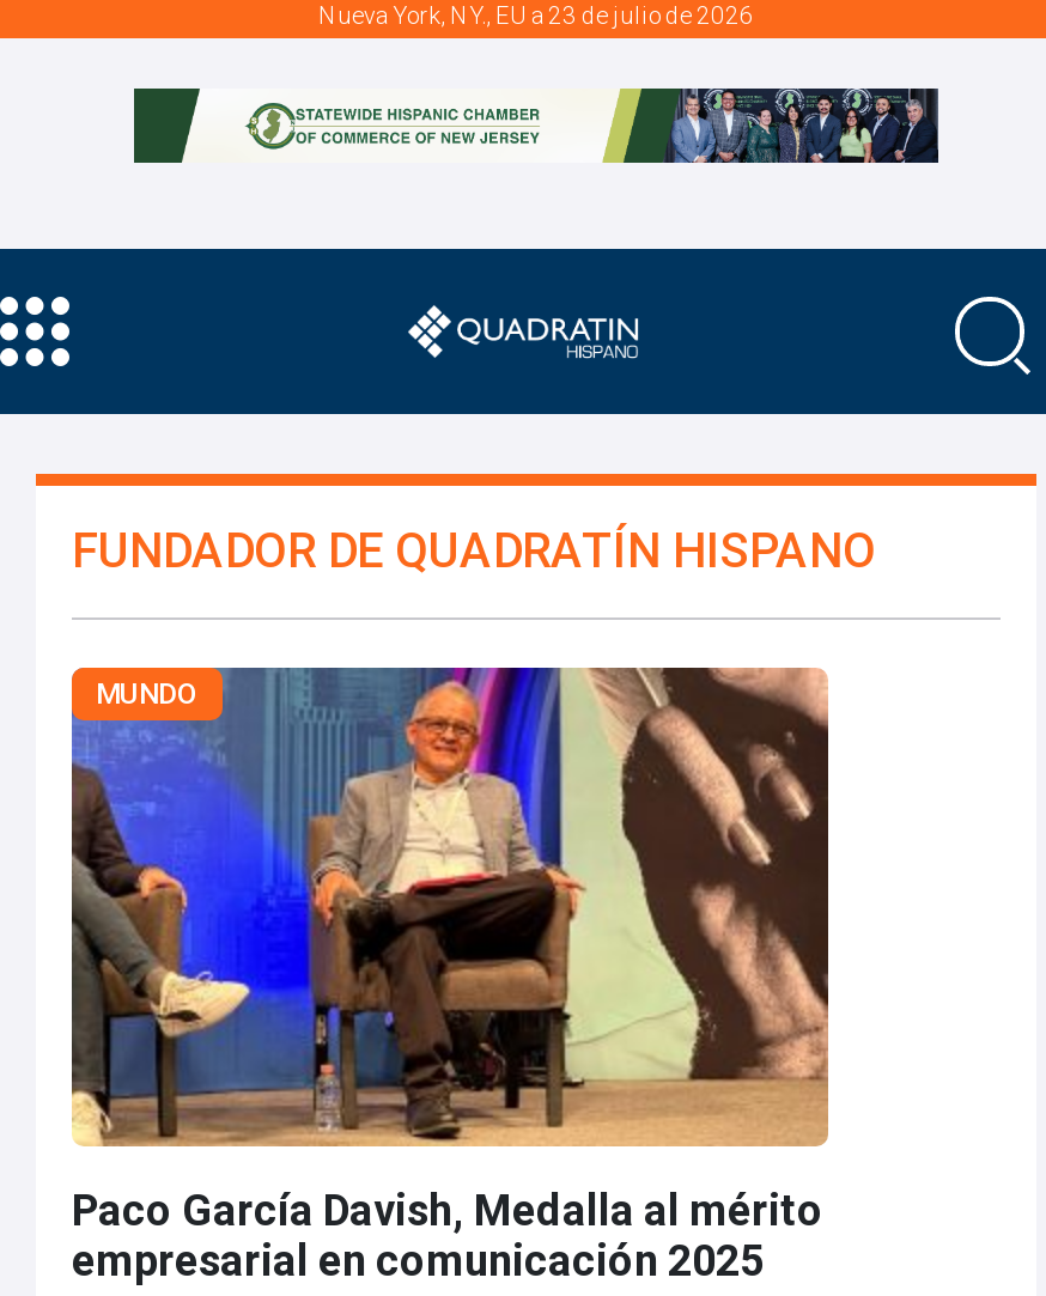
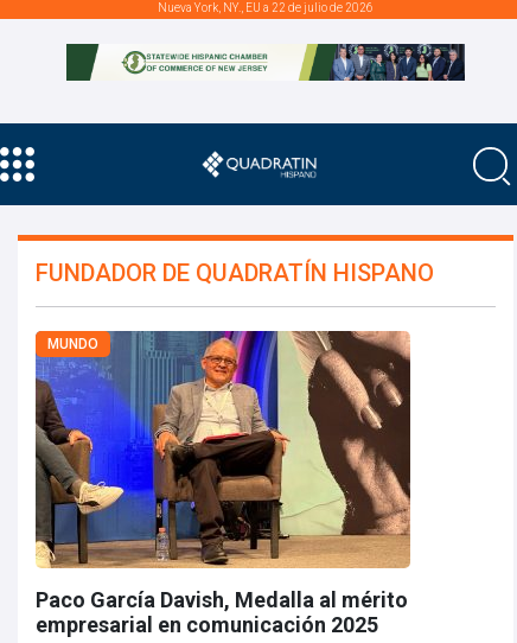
- Nueva York, NY., EU a 23 de julio de 2026
+ Nueva York, NY., EU a 22 de julio de 2026
